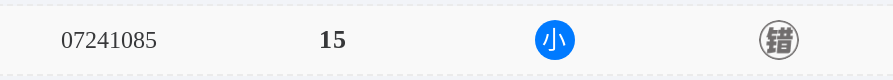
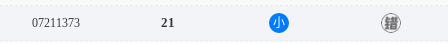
- 07241085
+ 07211373

- 15
+ 21
